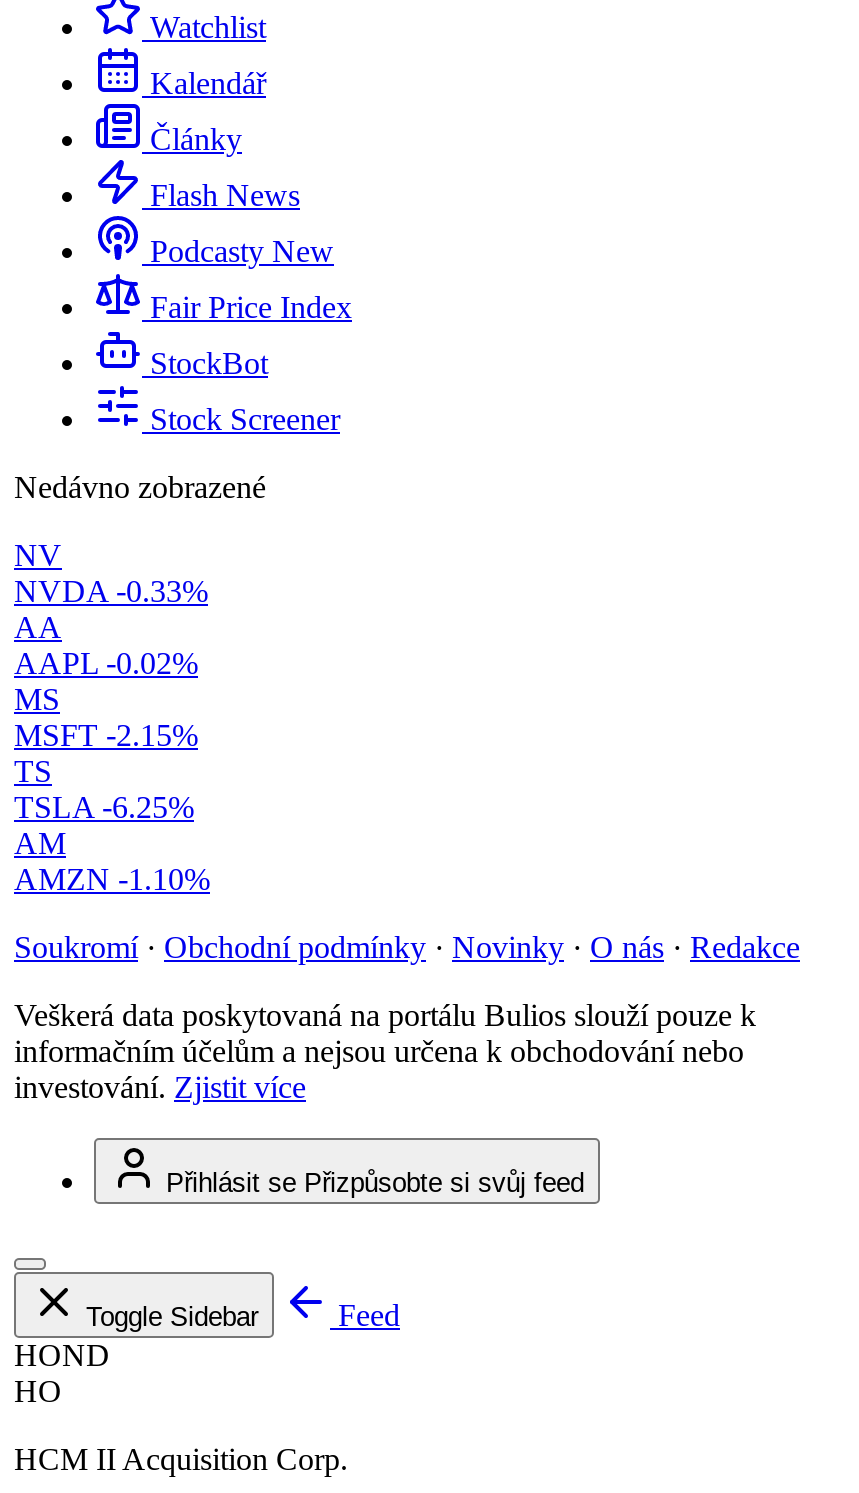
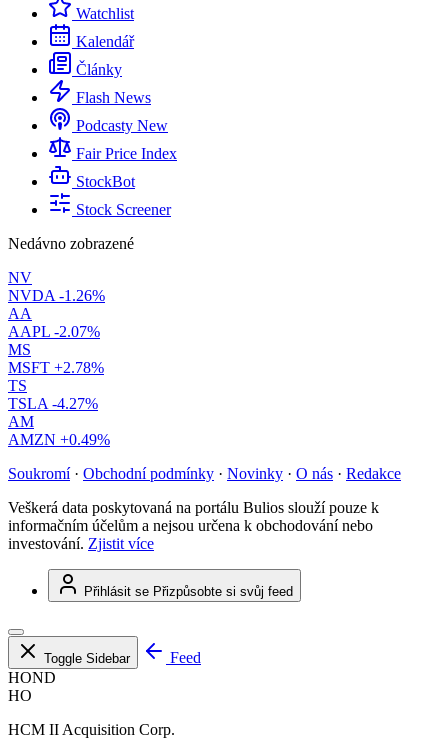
- NVDA -0.33%
+ NVDA -1.26%

- AAPL -0.02%
+ AAPL -2.07%

- MSFT -2.15%
+ MSFT +2.78%

- TSLA -6.25%
+ TSLA -4.27%

- AMZN -1.10%
+ AMZN +0.49%
